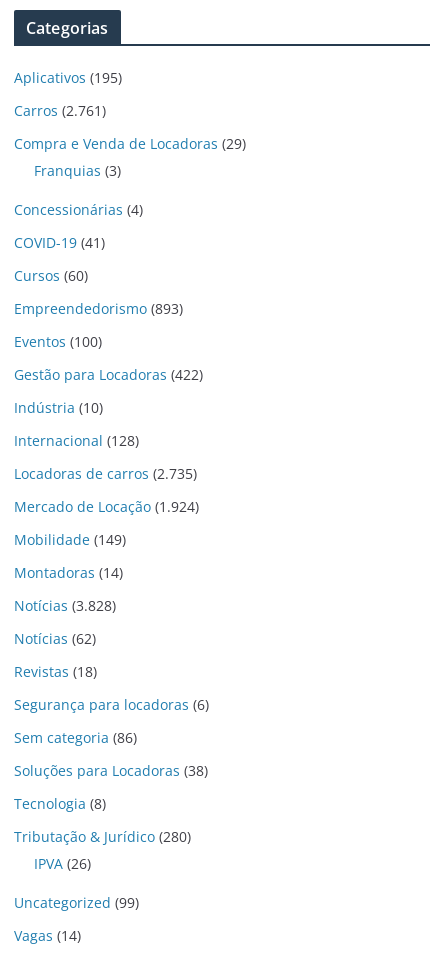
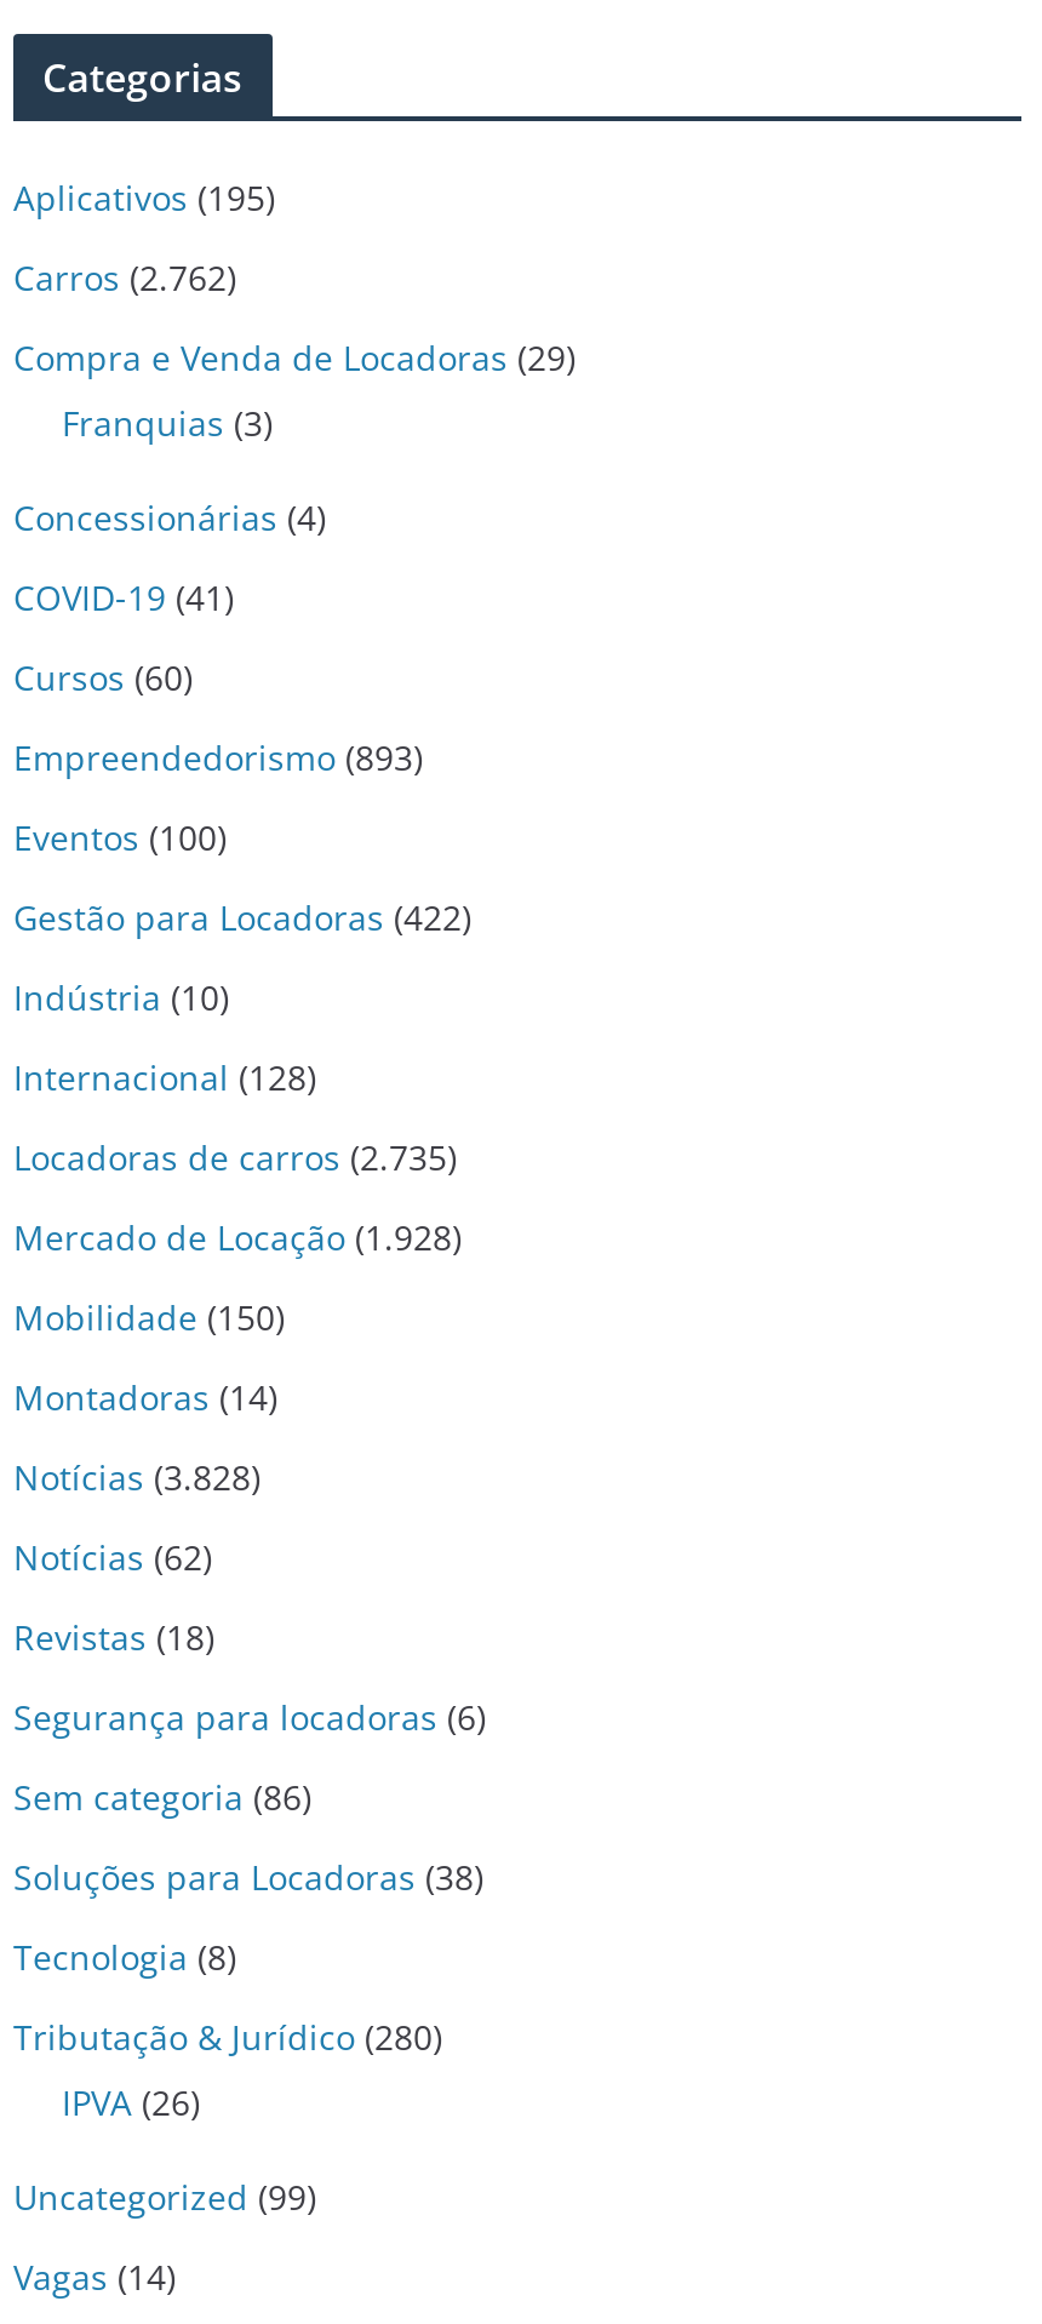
- Carros (2.761)
+ Carros (2.762)

- Mercado de Locação (1.924)
+ Mercado de Locação (1.928)

- Mobilidade (149)
+ Mobilidade (150)
